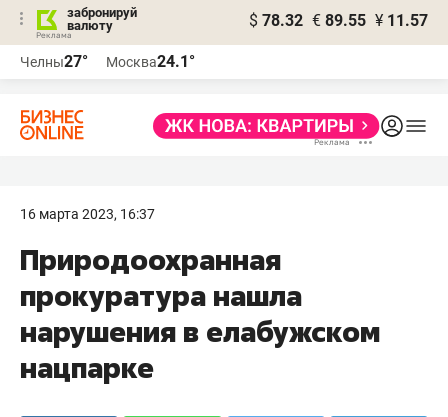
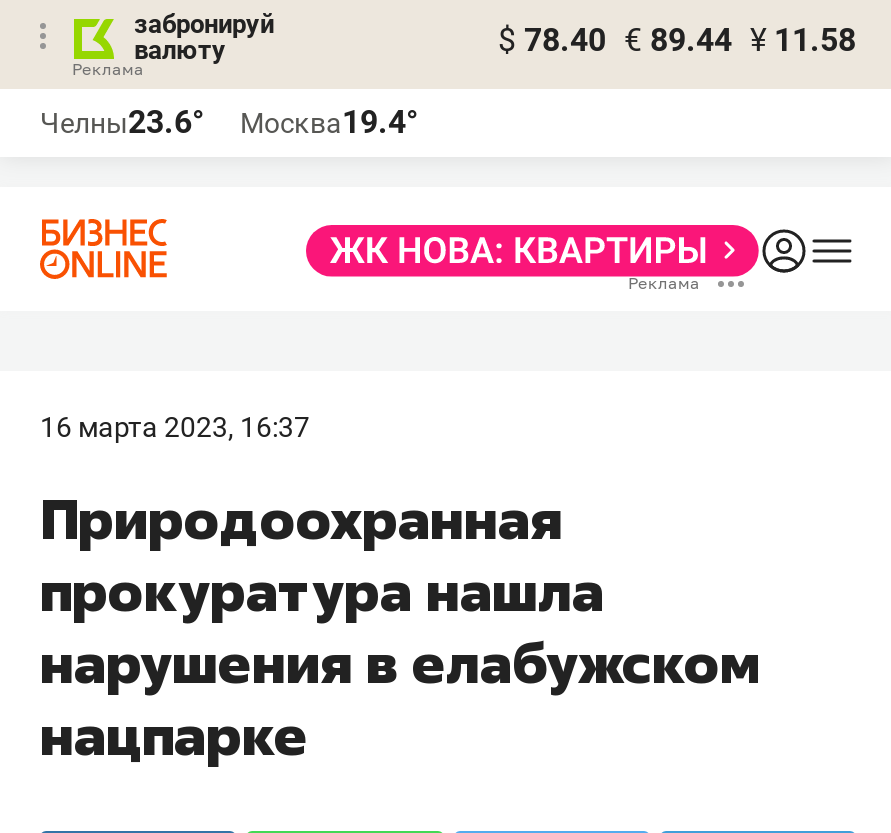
- $ 78.32 € 89.55 ¥ 11.57
+ $ 78.40 € 89.44 ¥ 11.58

- Челны27°
+ Челны23.6°

- Москва24.1°
+ Москва19.4°
